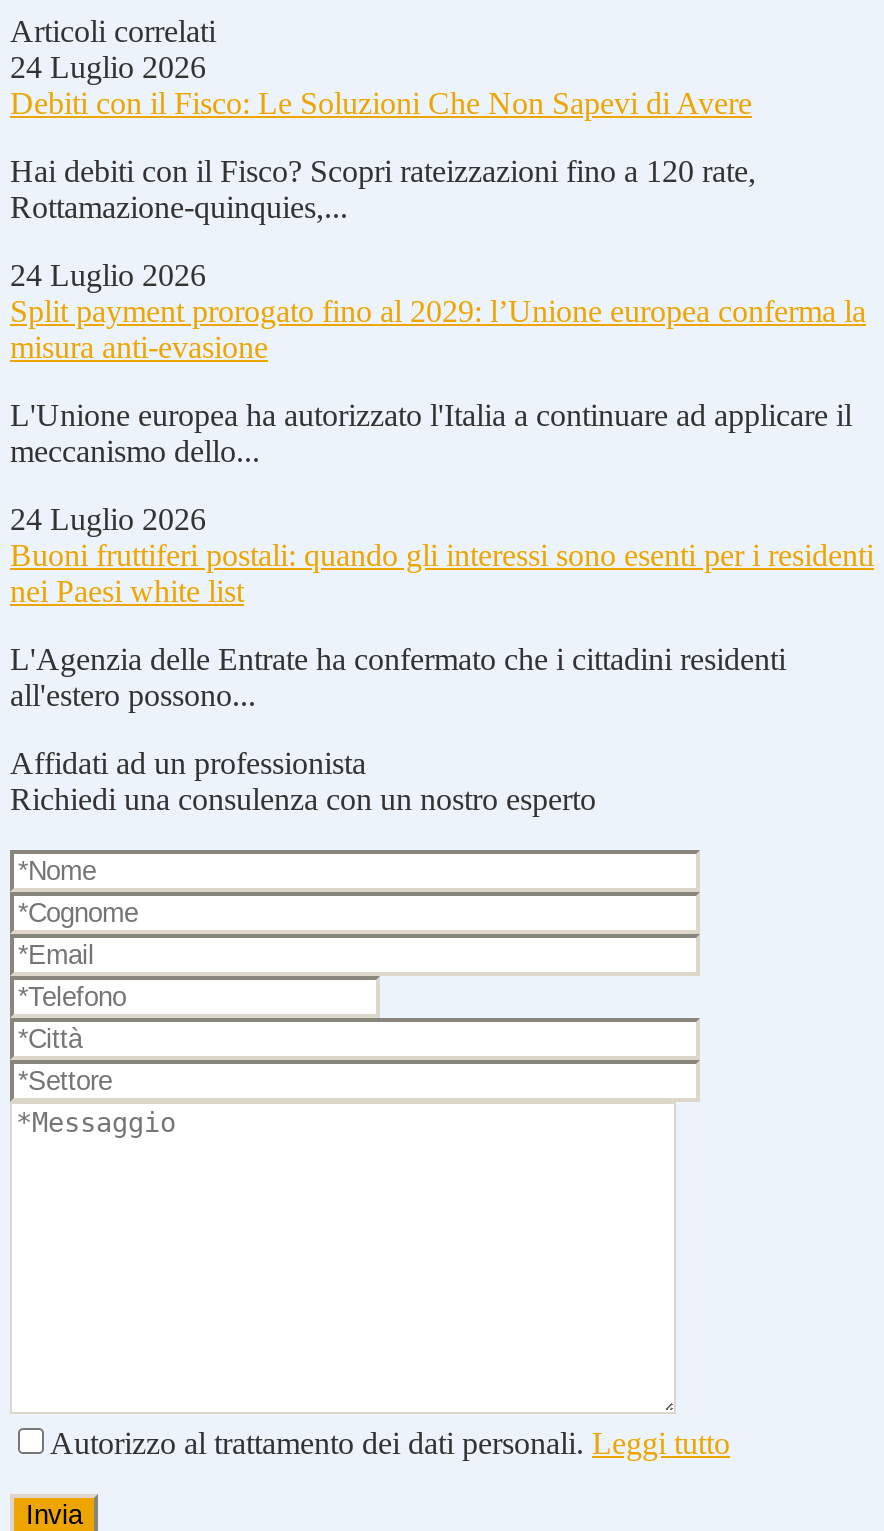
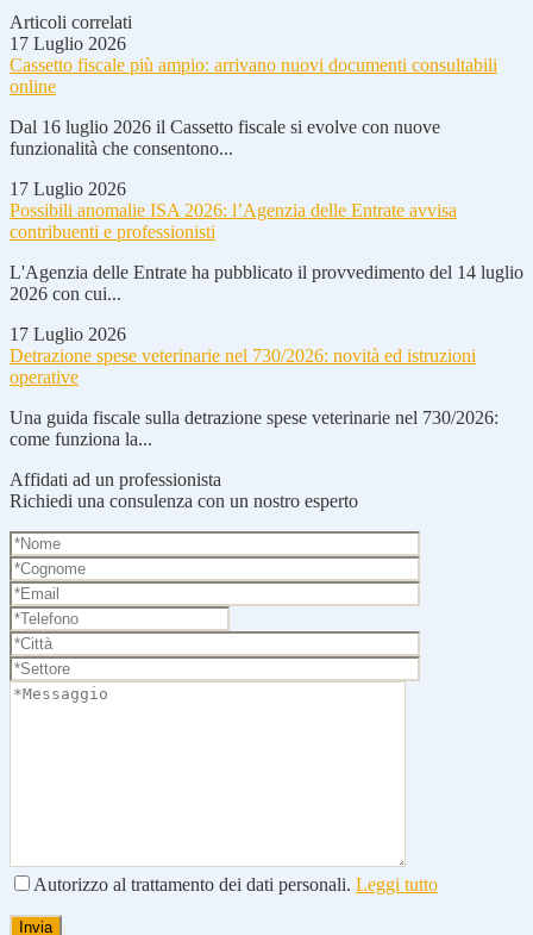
- 24 Luglio 2026
- Debiti con il Fisco: Le Soluzioni Che Non Sapevi di Avere
+ 17 Luglio 2026
+ Cassetto fiscale più ampio: arrivano nuovi documenti consultabili
+ online

- Hai debiti con il Fisco? Scopri rateizzazioni fino a 120 rate,
- Rottamazione-quinquies,...
+ Dal 16 luglio 2026 il Cassetto fiscale si evolve con nuove
+ funzionalità che consentono...

- 24 Luglio 2026
- Split payment prorogato fino al 2029: l’Unione europea conferma la
- misura anti-evasione
+ 17 Luglio 2026
+ Possibili anomalie ISA 2026: l’Agenzia delle Entrate avvisa
+ contribuenti e professionisti

- L'Unione europea ha autorizzato l'Italia a continuare ad applicare il
- meccanismo dello...
+ L'Agenzia delle Entrate ha pubblicato il provvedimento del 14 luglio
+ 2026 con cui...

- 24 Luglio 2026
- Buoni fruttiferi postali: quando gli interessi sono esenti per i residenti
- nei Paesi white list
+ 17 Luglio 2026
+ Detrazione spese veterinarie nel 730/2026: novità ed istruzioni
+ operative

- L'Agenzia delle Entrate ha confermato che i cittadini residenti
- all'estero possono...
+ Una guida fiscale sulla detrazione spese veterinarie nel 730/2026:
+ come funziona la...
